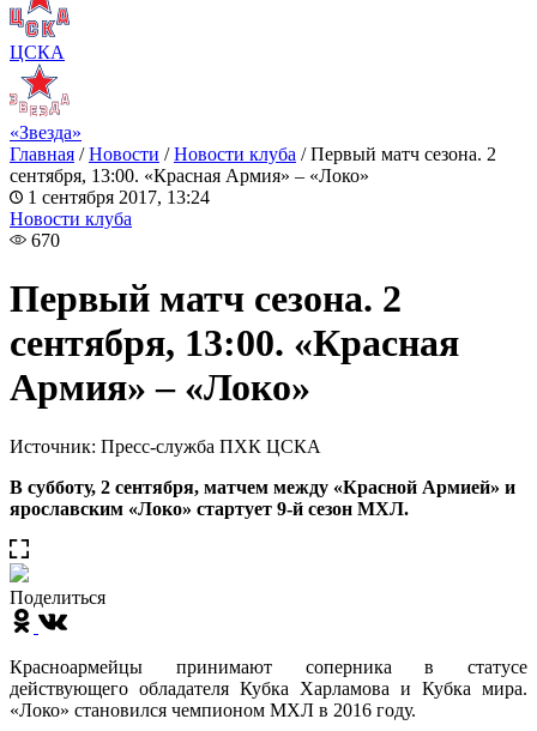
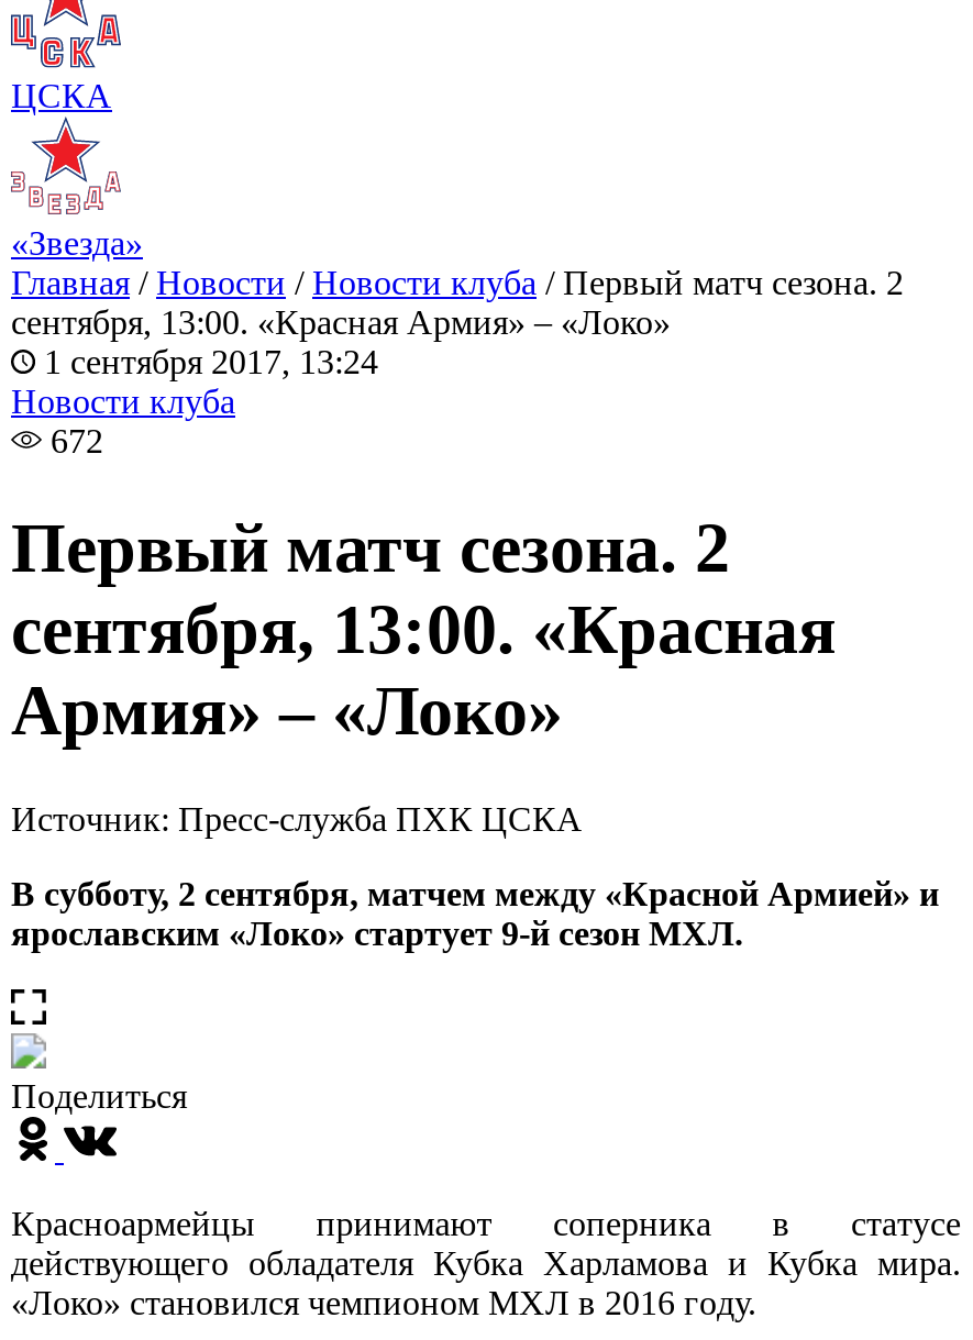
- 670
+ 672
